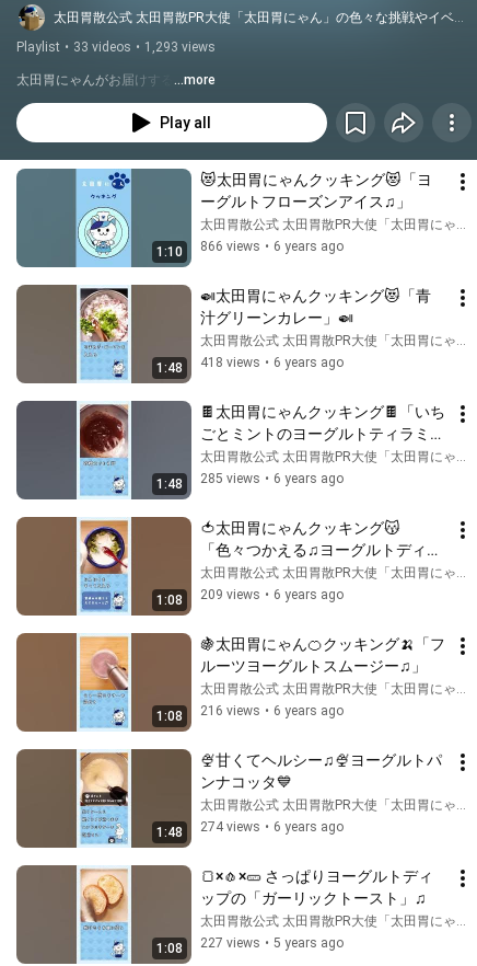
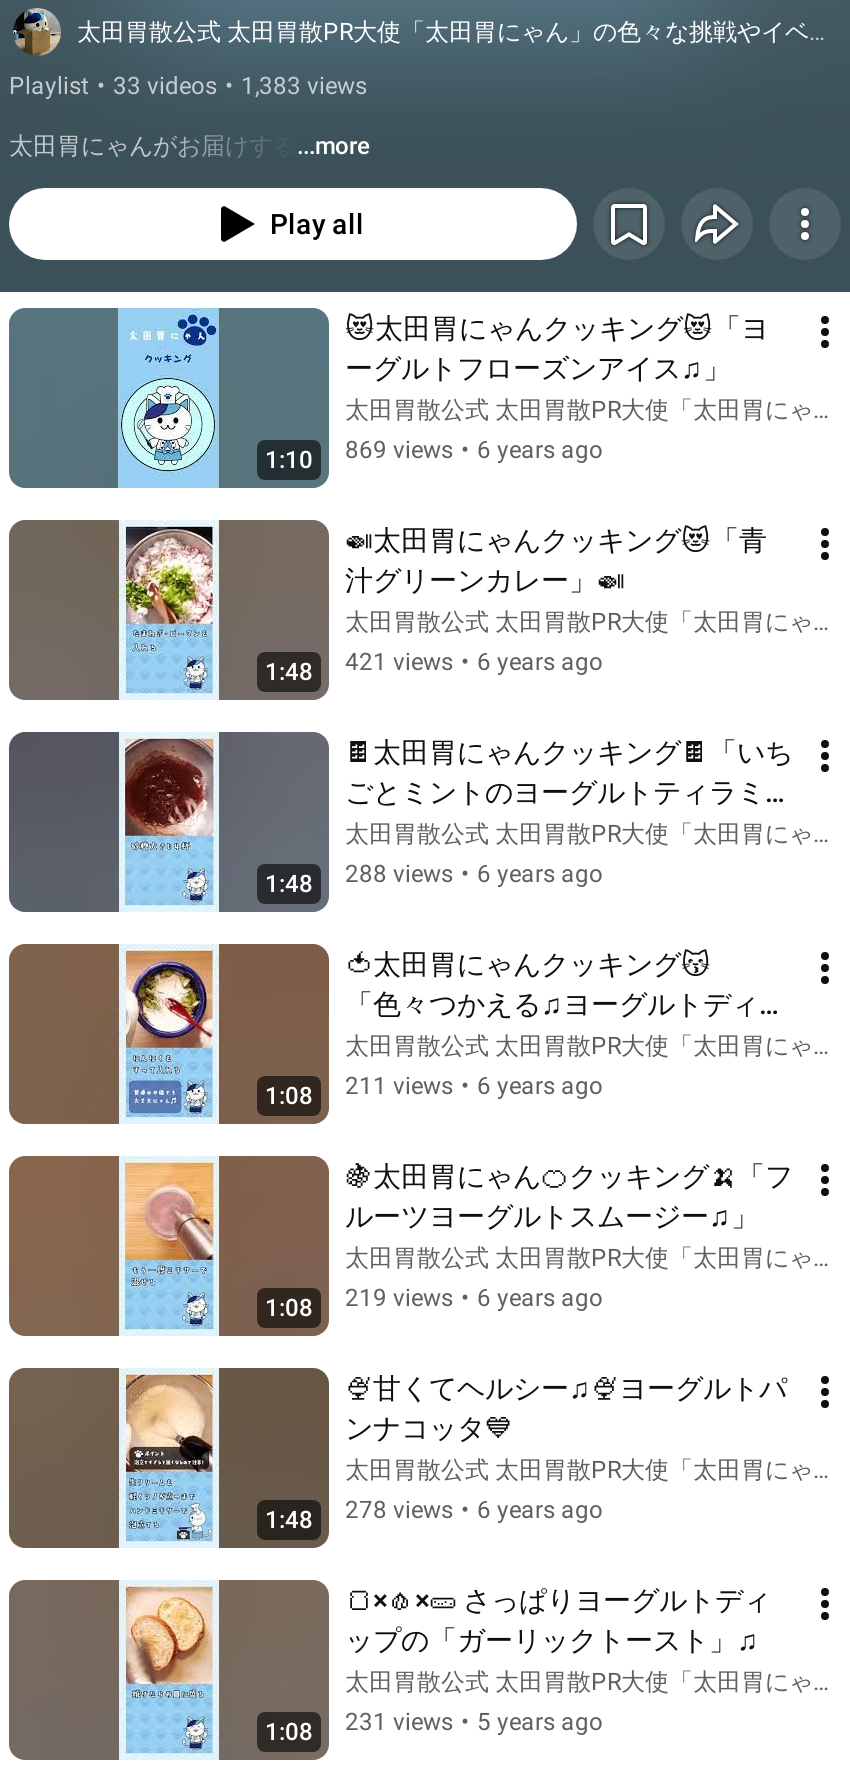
- Playlist • 33 videos • 1,293 views
+ Playlist • 33 videos • 1,383 views

- 866 views • 6 years ago
+ 869 views • 6 years ago

- 418 views • 6 years ago
+ 421 views • 6 years ago

- 285 views • 6 years ago
+ 288 views • 6 years ago

- 209 views • 6 years ago
+ 211 views • 6 years ago

- 216 views • 6 years ago
+ 219 views • 6 years ago

- 274 views • 6 years ago
+ 278 views • 6 years ago

- 227 views • 5 years ago
+ 231 views • 5 years ago
